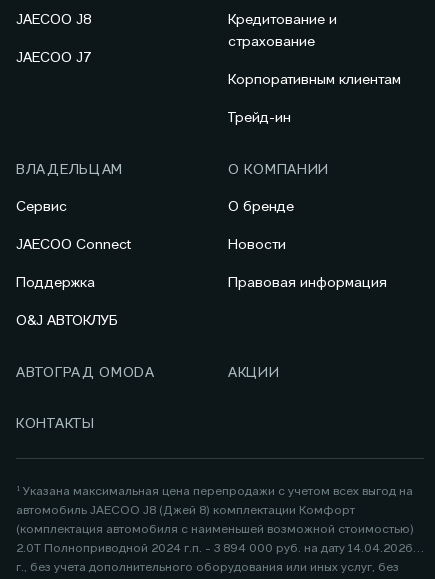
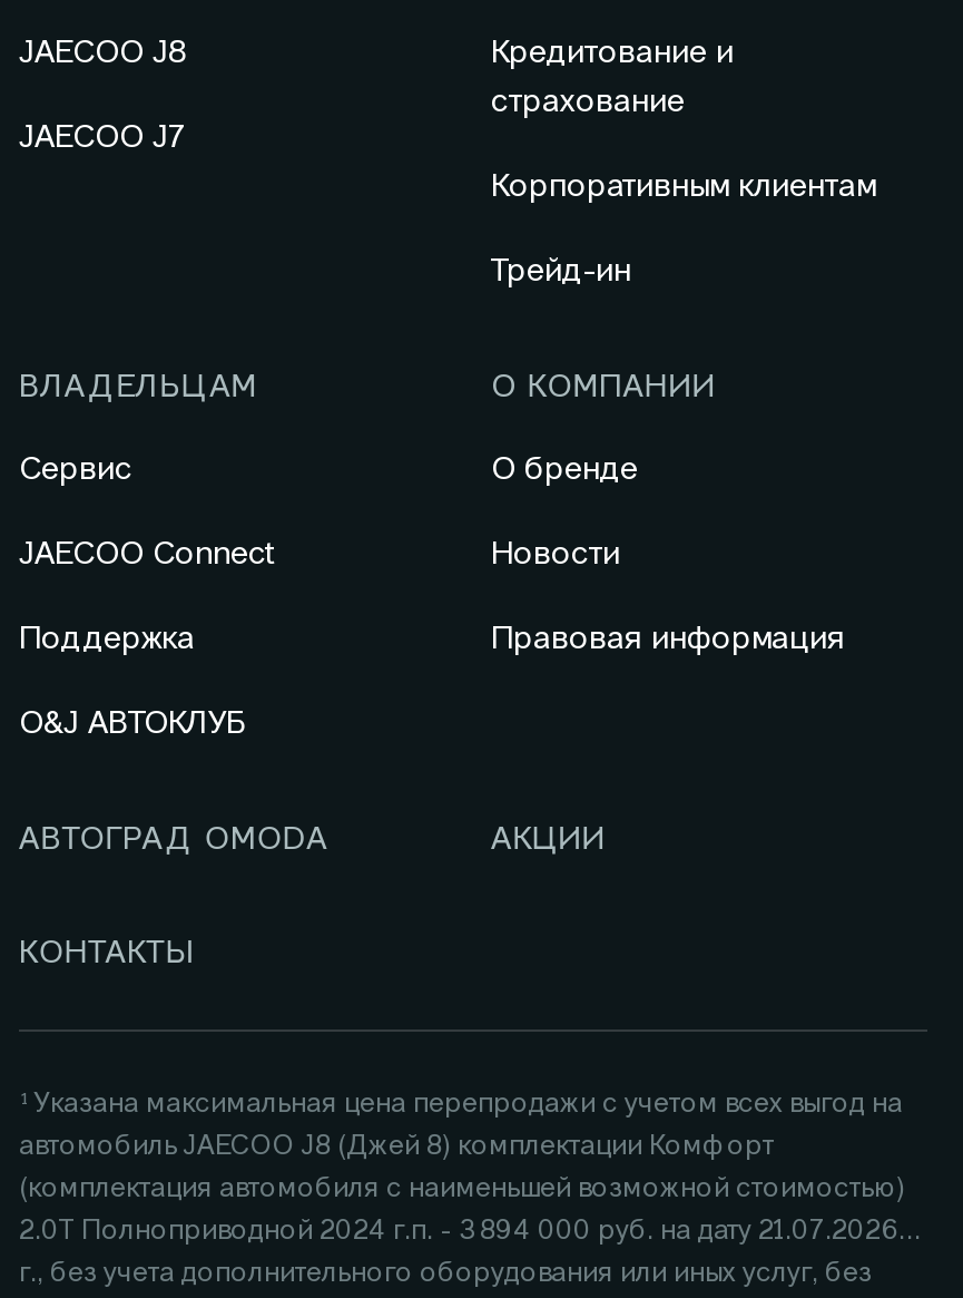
- 2.0Т Полноприводной 2024 г.п. - 3 894 000 руб. на дату 14.04.2026
+ 2.0Т Полноприводной 2024 г.п. - 3 894 000 руб. на дату 21.07.2026
